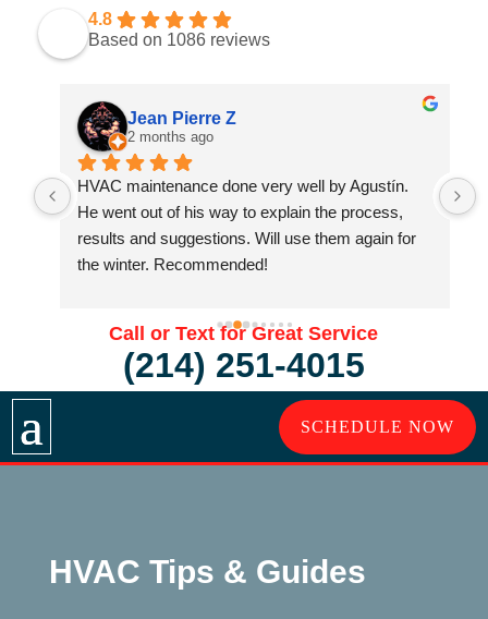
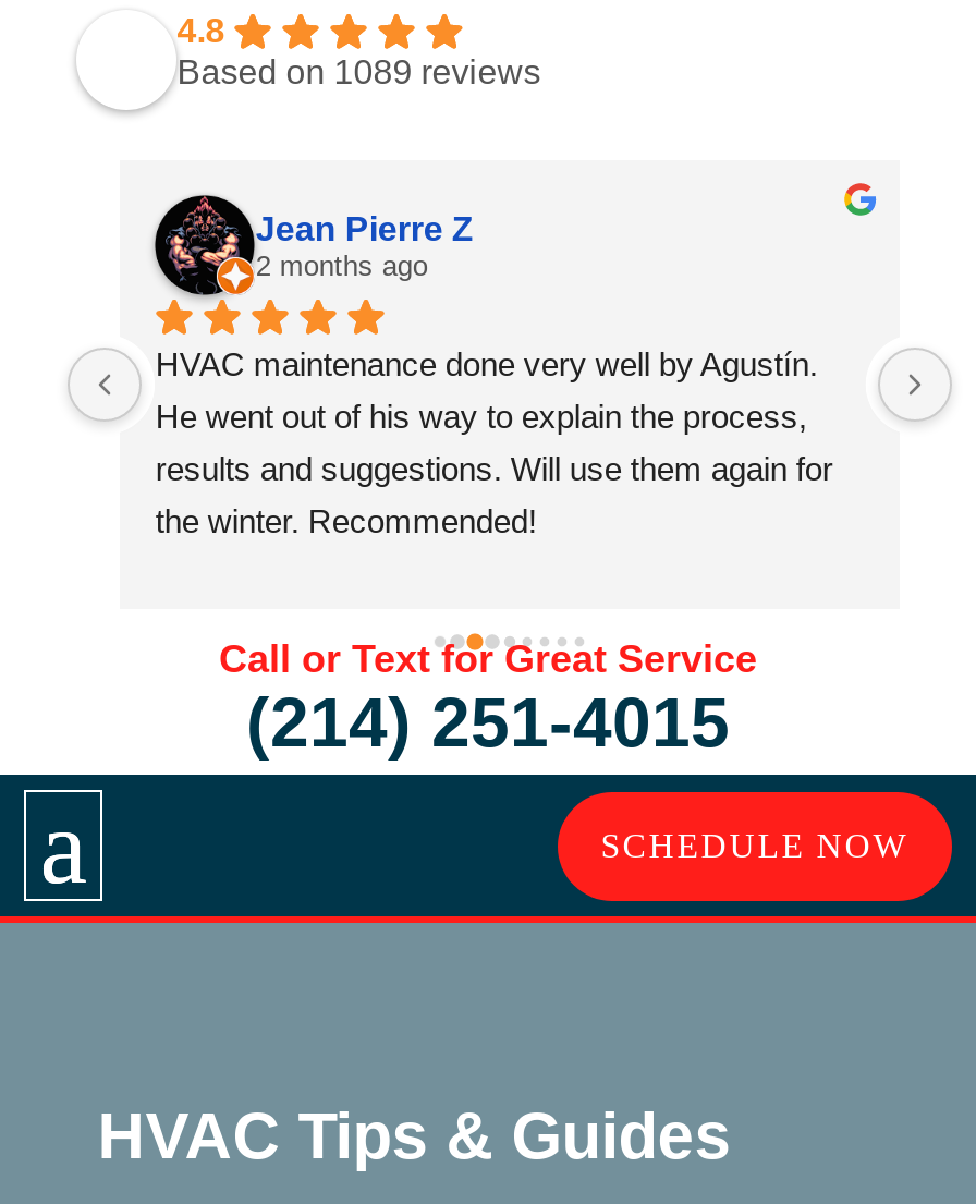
- Based on 1086 reviews
+ Based on 1089 reviews
